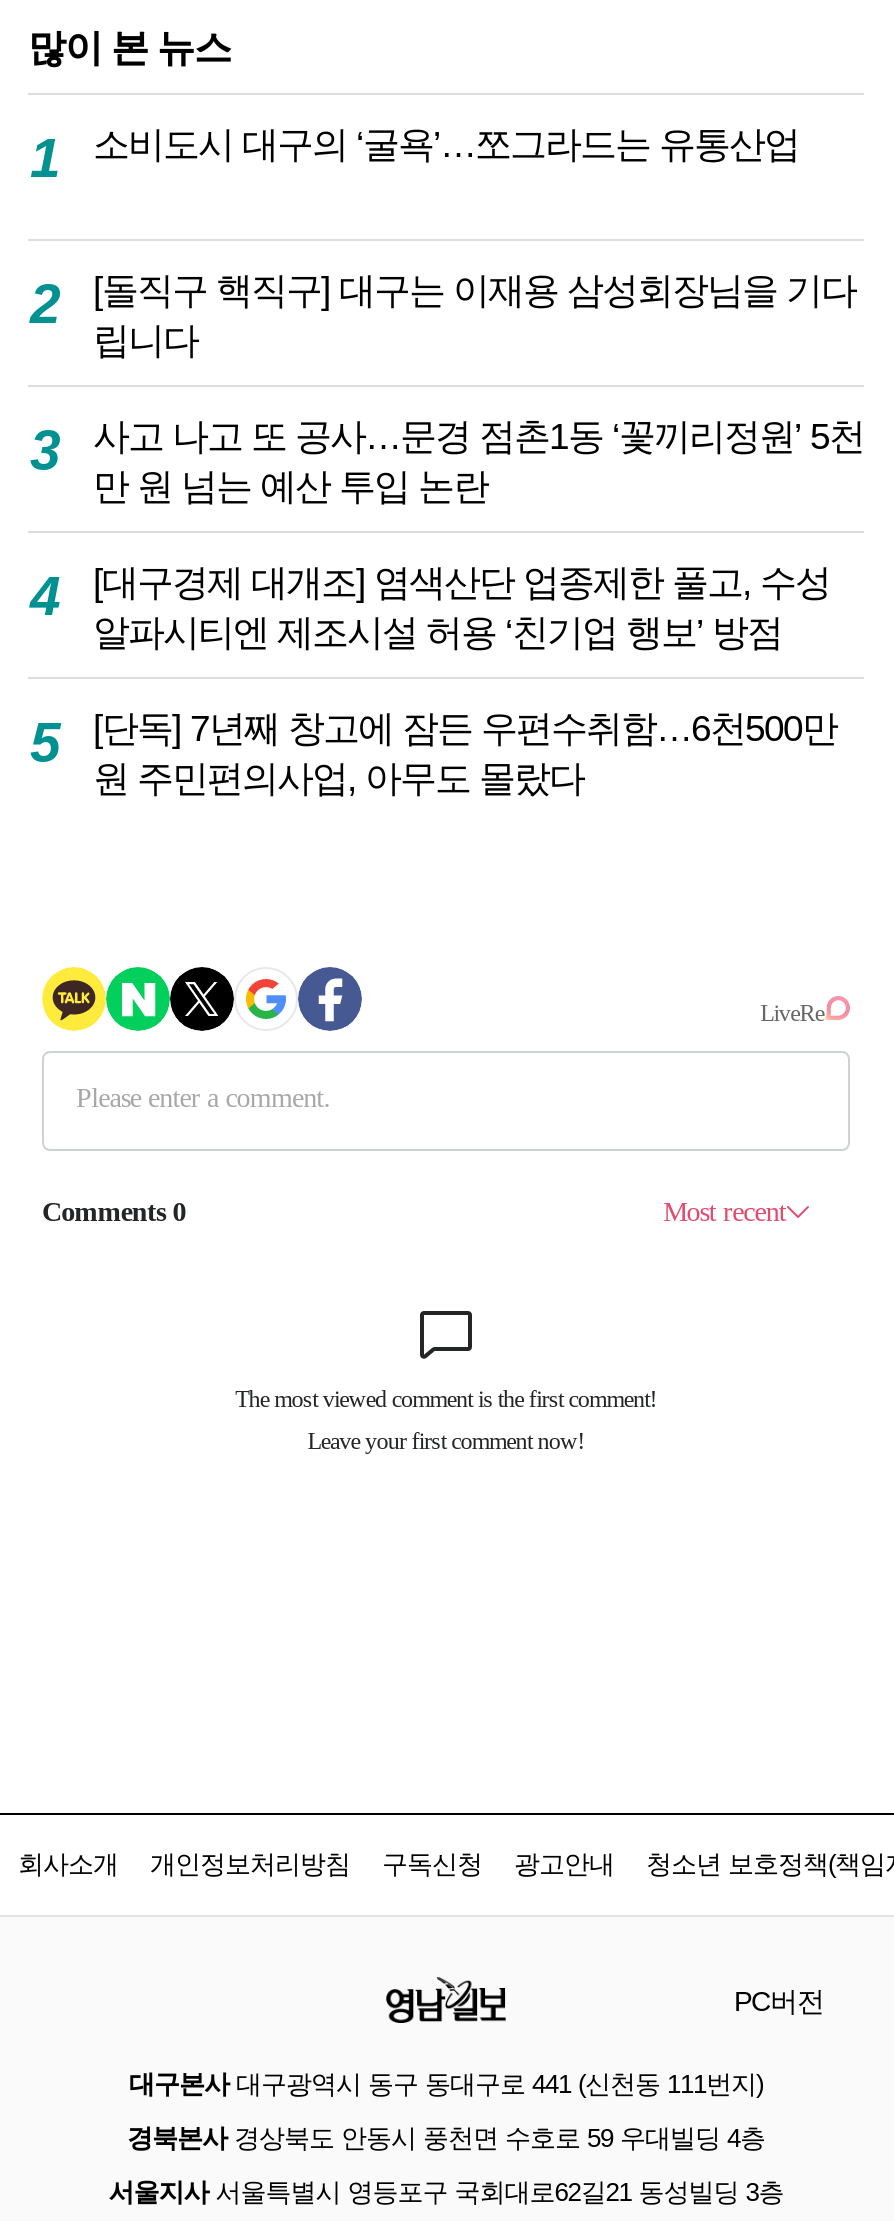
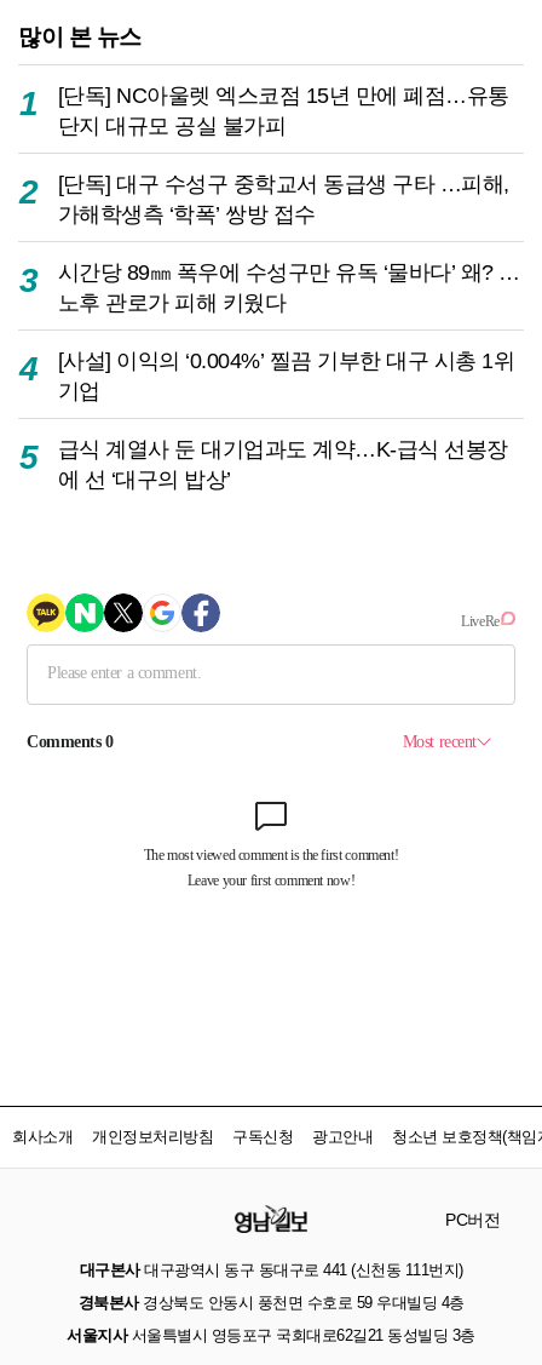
- 소비도시 대구의 ‘굴욕’…쪼그라드는 유통산업
+ [단독] NC아울렛 엑스코점 15년 만에 폐점…유통
+ 단지 대규모 공실 불가피

- [돌직구 핵직구] 대구는 이재용 삼성회장님을 기다
- 립니다
+ [단독] 대구 수성구 중학교서 동급생 구타 …피해,
+ 가해학생측 ‘학폭’ 쌍방 접수

- 사고 나고 또 공사…문경 점촌1동 ‘꽃끼리정원’ 5천
- 만 원 넘는 예산 투입 논란
+ 시간당 89㎜ 폭우에 수성구만 유독 ‘물바다’ 왜? …
+ 노후 관로가 피해 키웠다

- [대구경제 대개조] 염색산단 업종제한 풀고, 수성
- 알파시티엔 제조시설 허용 ‘친기업 행보’ 방점
+ [사설] 이익의 ‘0.004%’ 찔끔 기부한 대구 시총 1위
+ 기업

- [단독] 7년째 창고에 잠든 우편수취함…6천500만
- 원 주민편의사업, 아무도 몰랐다
+ 급식 계열사 둔 대기업과도 계약…K-급식 선봉장
+ 에 선 ‘대구의 밥상’
